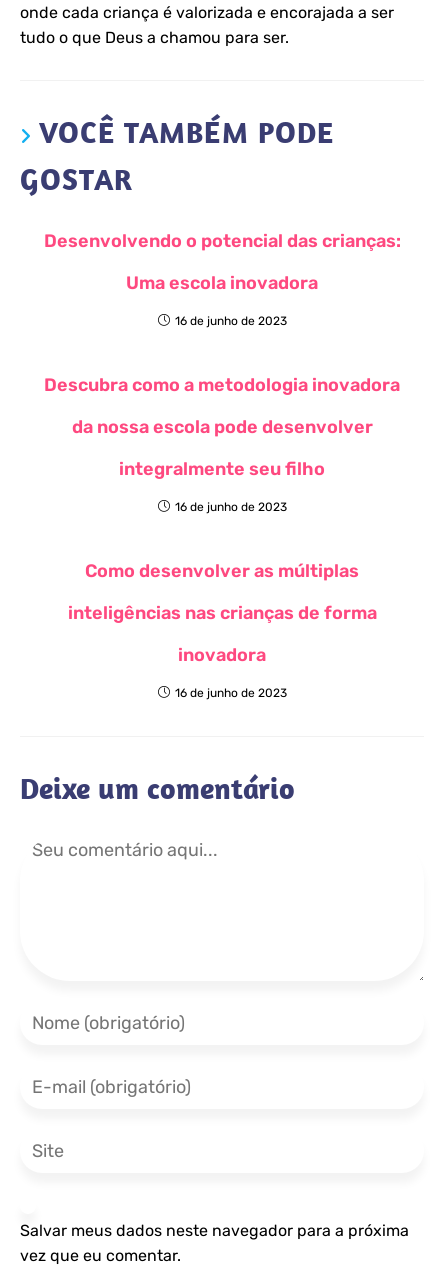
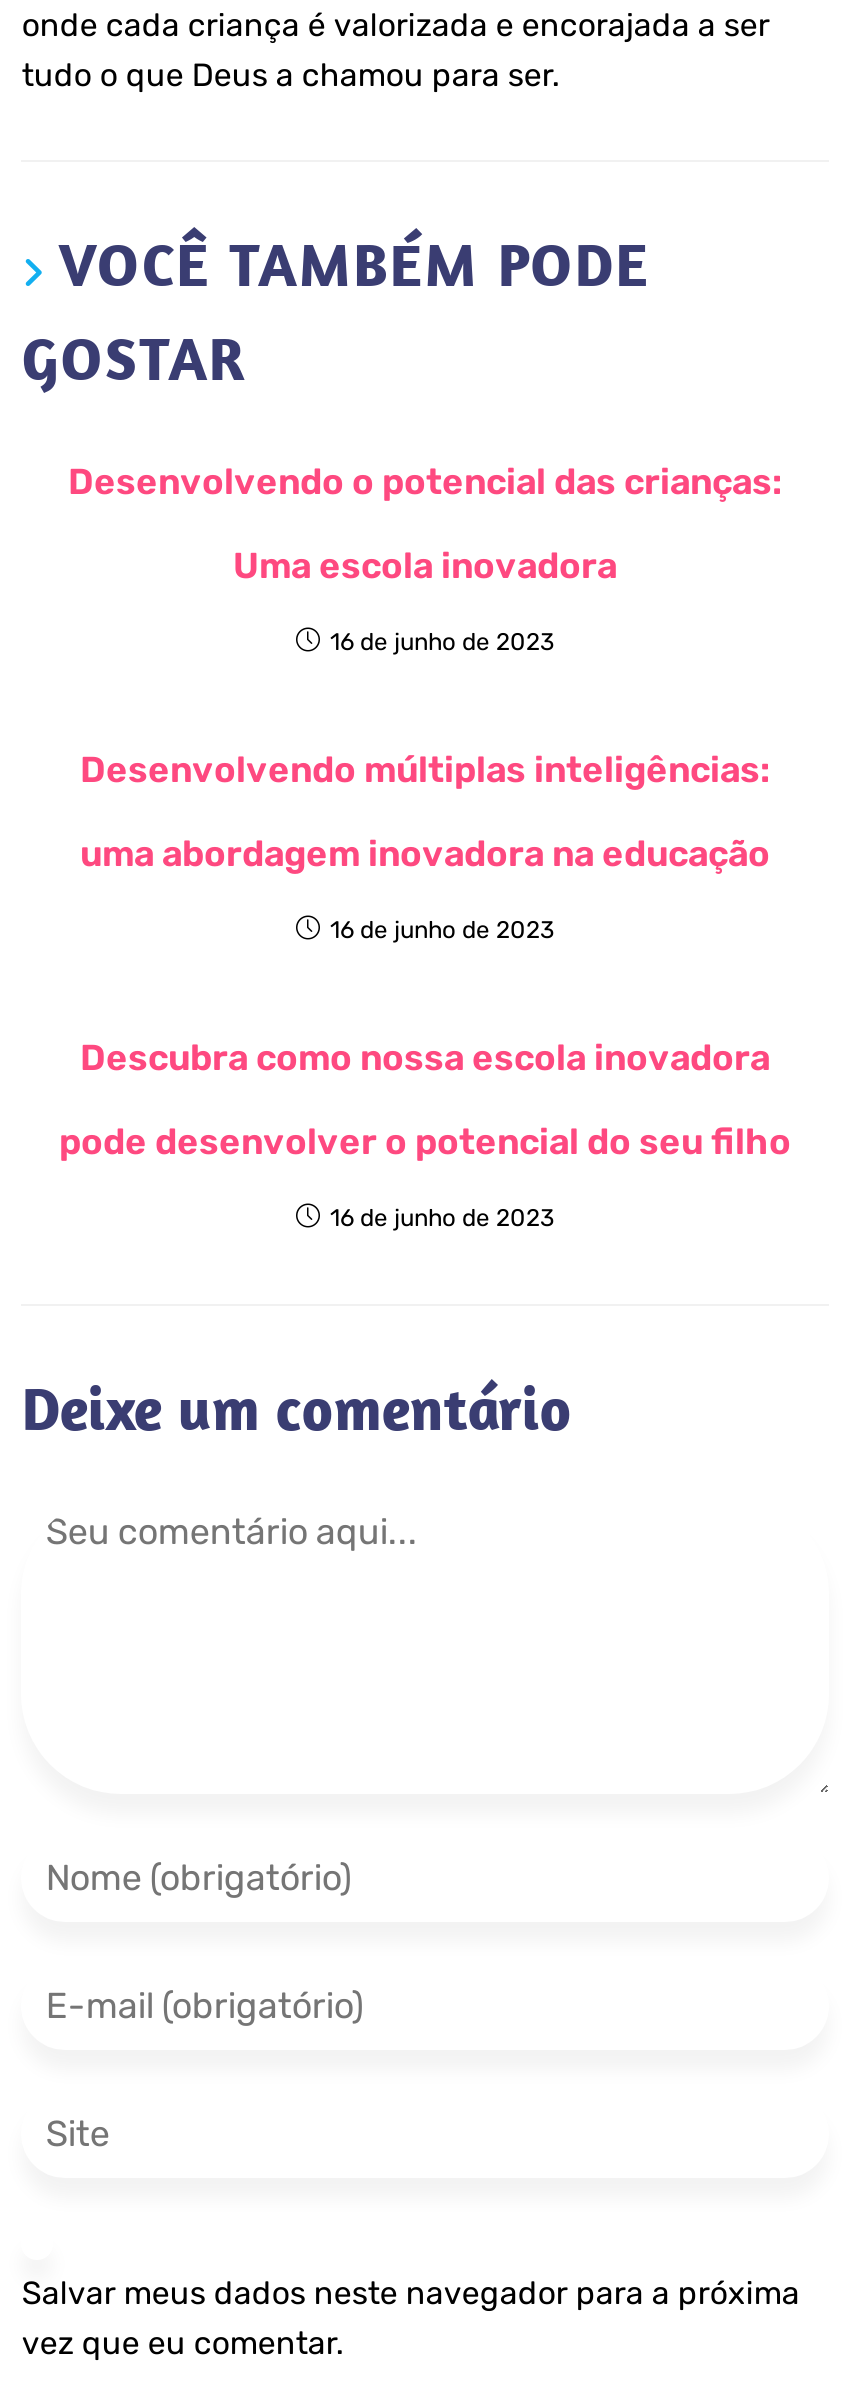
- Descubra como a metodologia inovadora
- da nossa escola pode desenvolver
- integralmente seu filho
+ Desenvolvendo múltiplas inteligências:
+ uma abordagem inovadora na educação

- Como desenvolver as múltiplas
- inteligências nas crianças de forma
- inovadora
+ Descubra como nossa escola inovadora
+ pode desenvolver o potencial do seu filho
